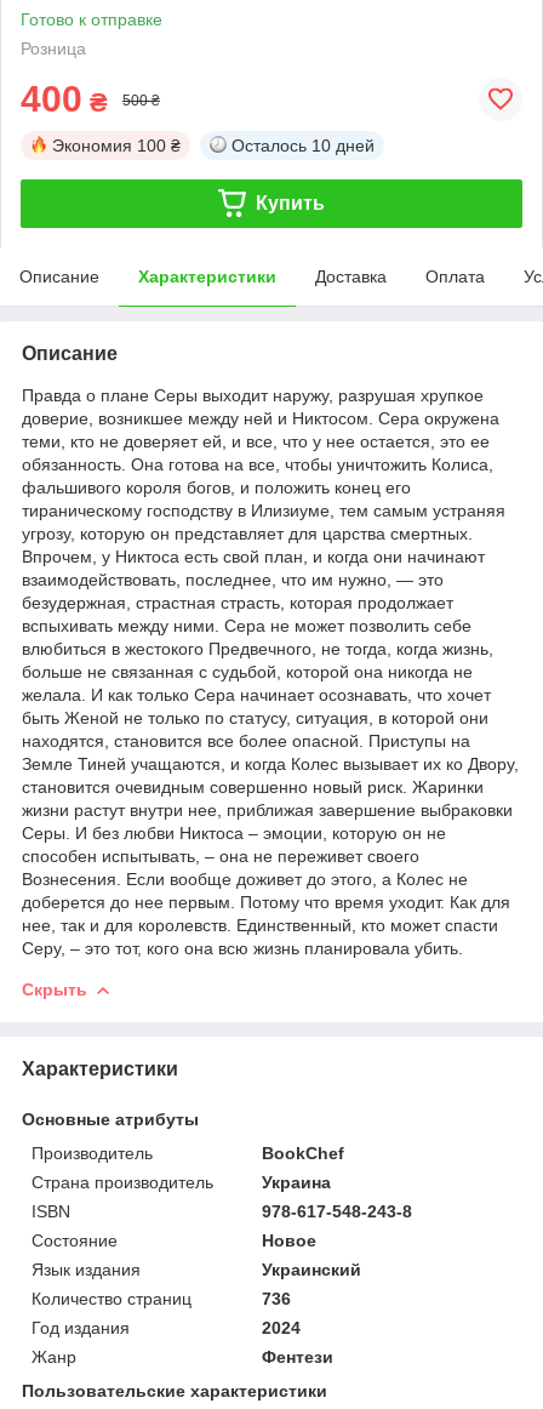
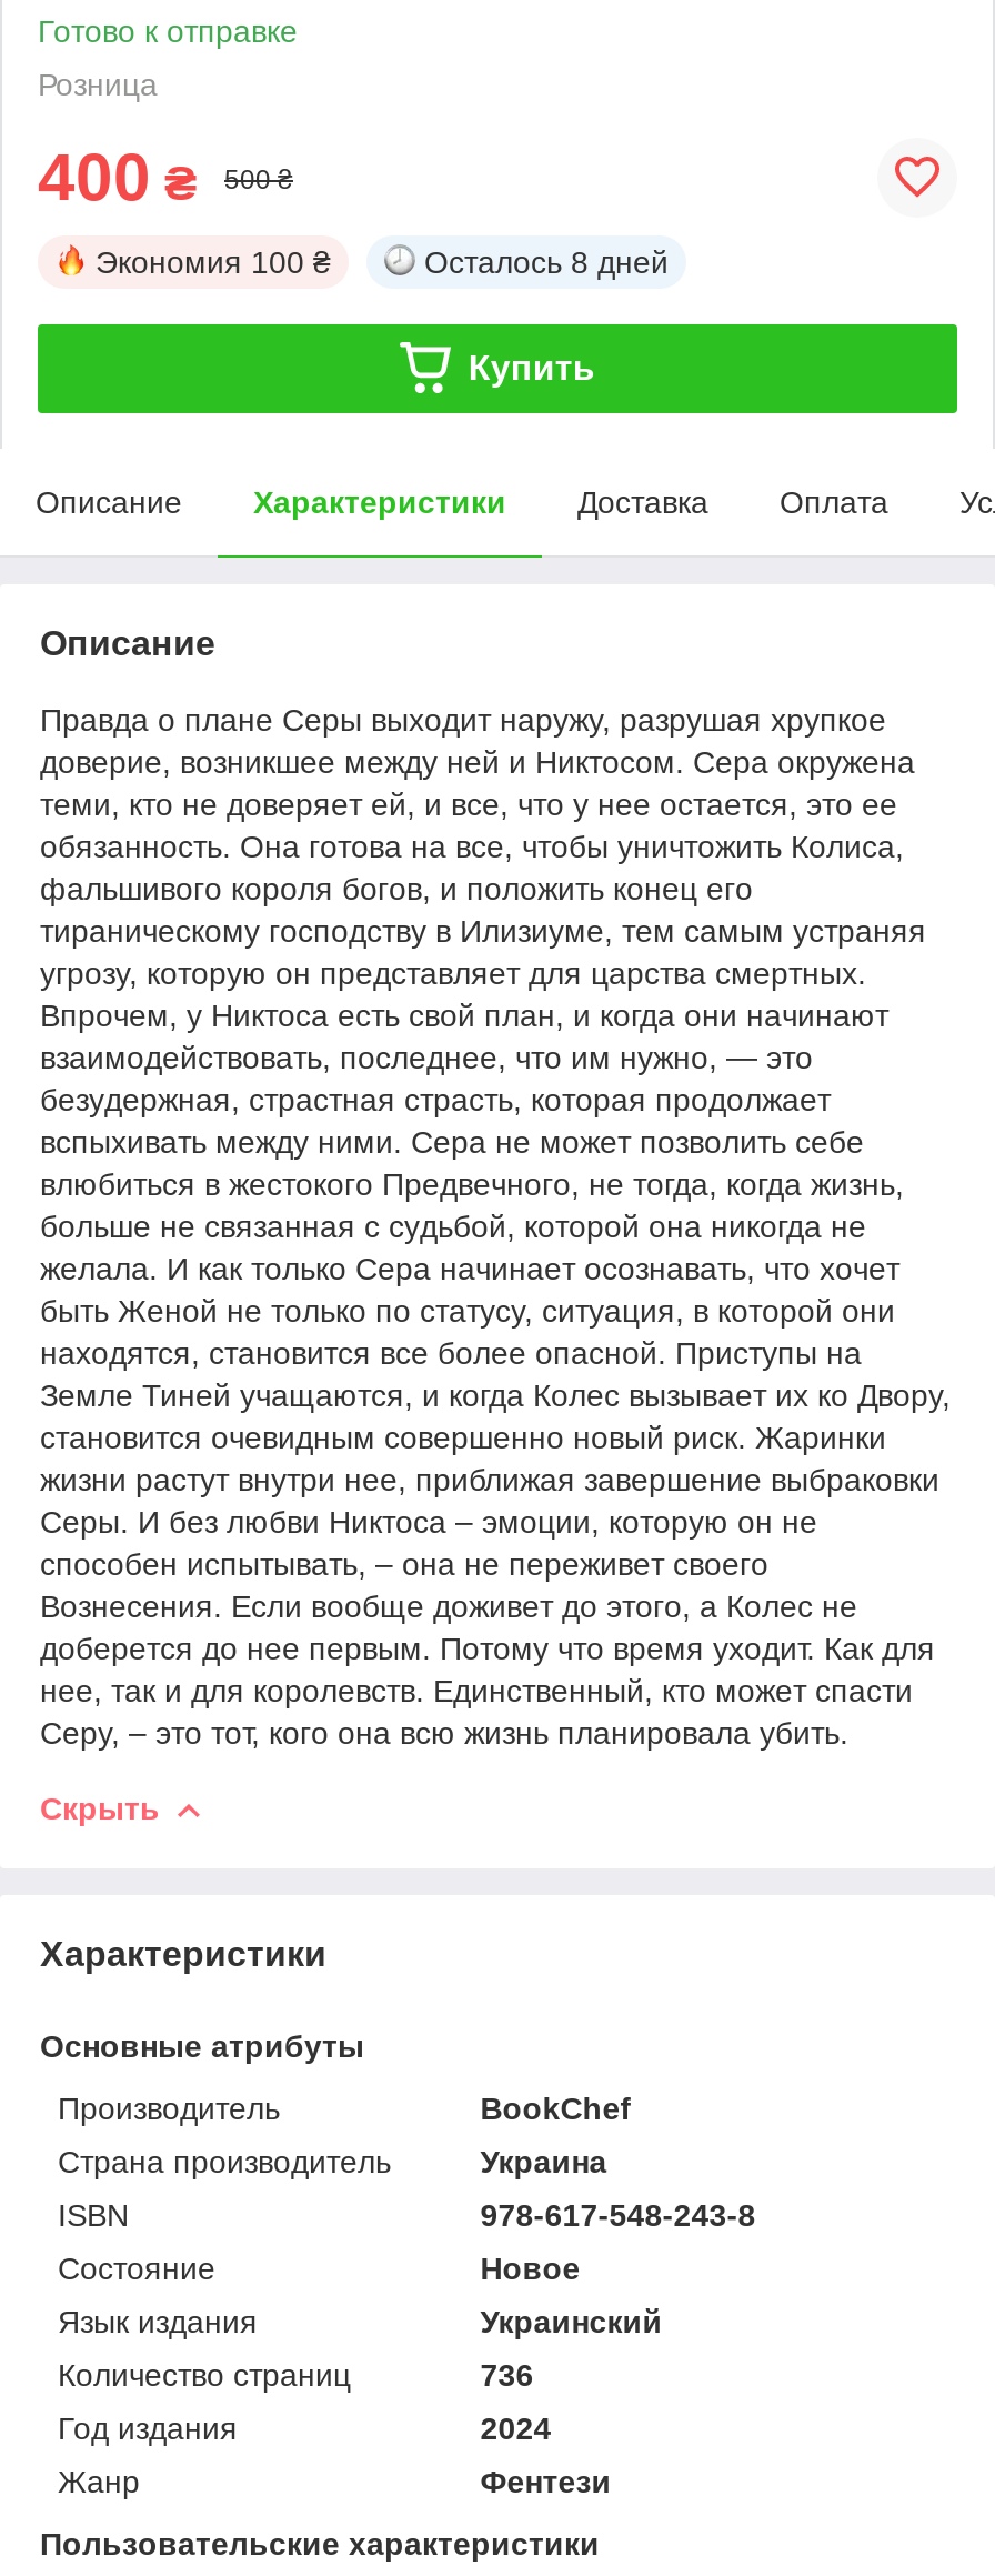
- Осталось 10 дней
+ Осталось 8 дней
